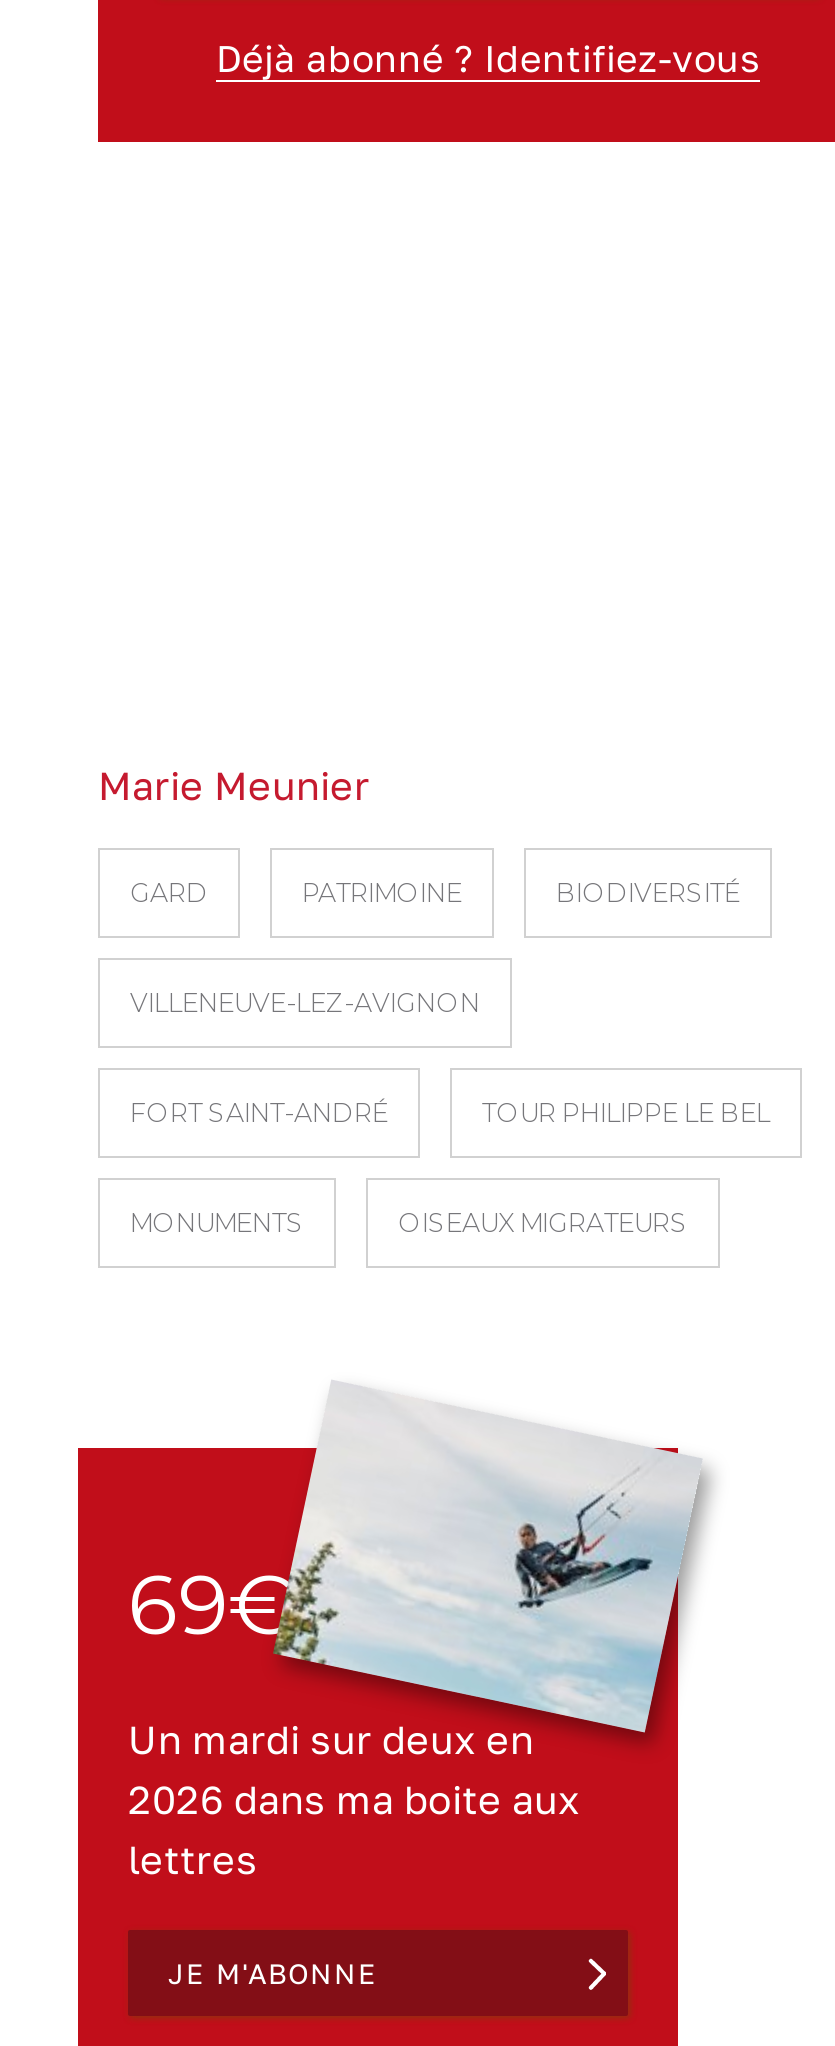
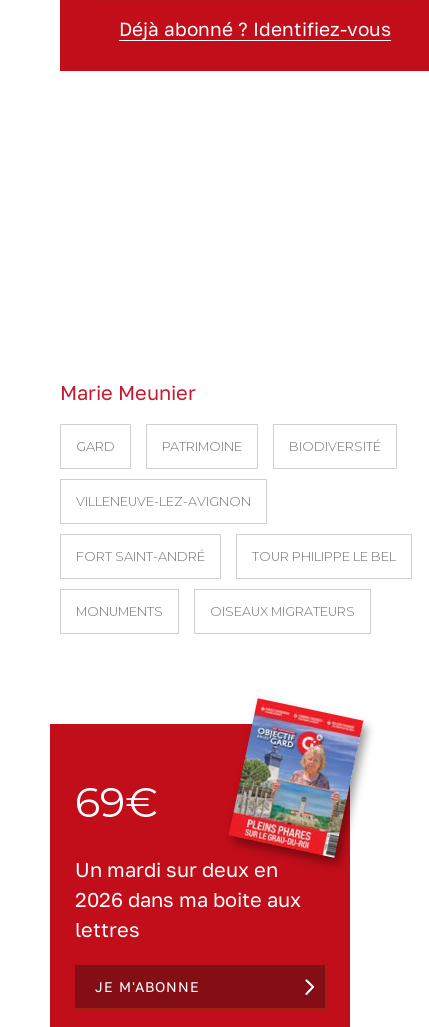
- [image]
+ [image]
